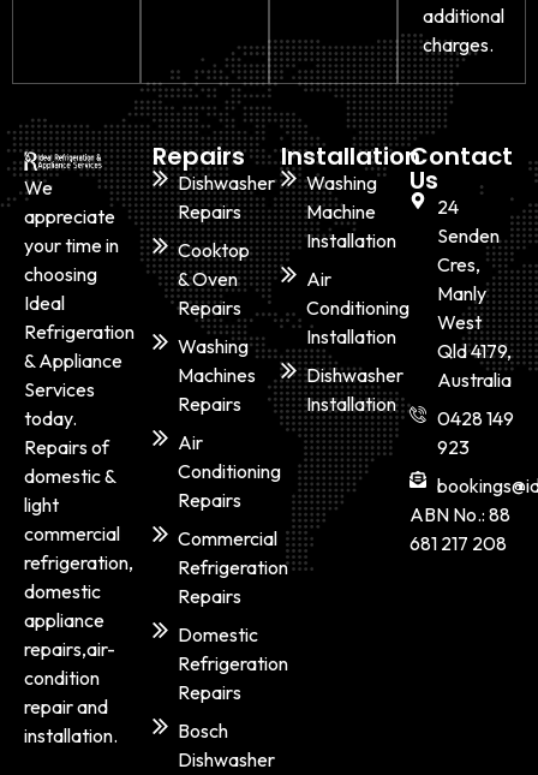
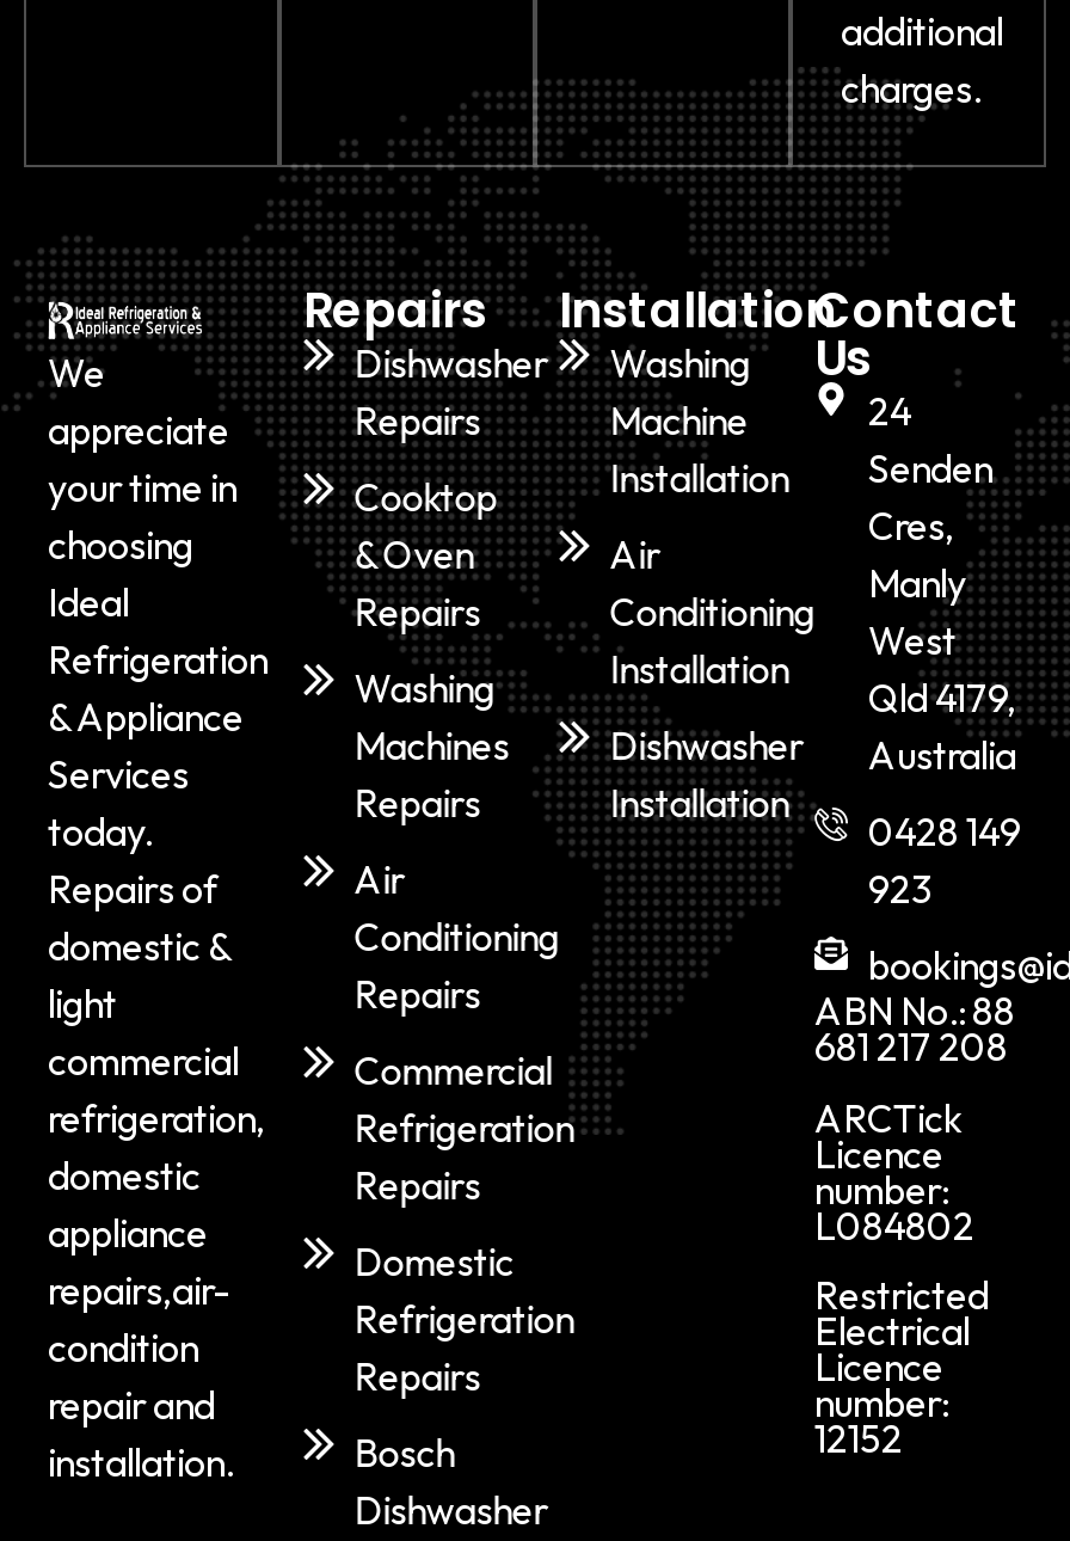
+ ARCTick
+ Licence
+ number:
+ L084802
+ Restricted
+ Electrical
+ Licence
+ number:
+ 12152
